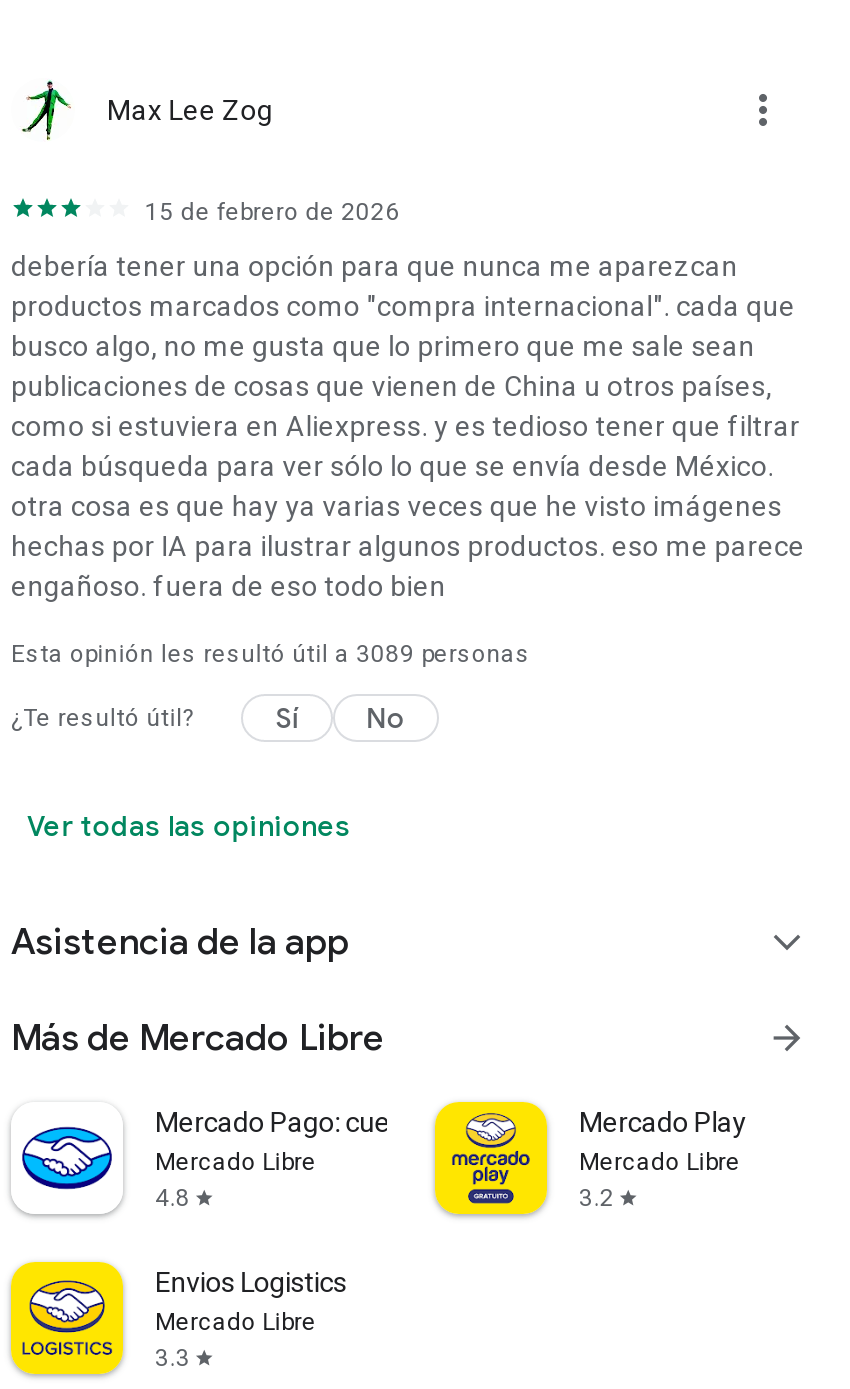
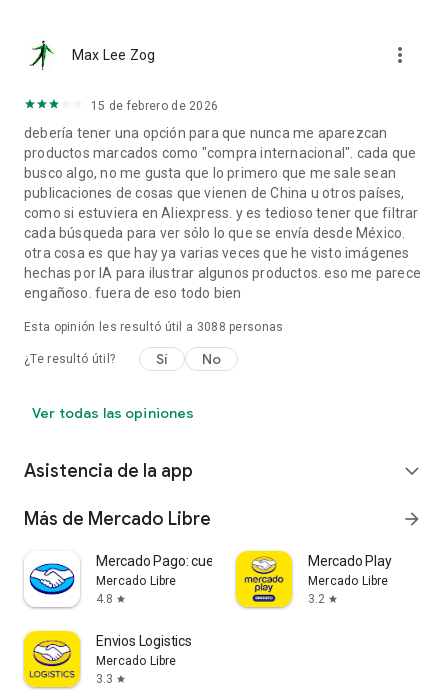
- Esta opinión les resultó útil a 3089 personas
+ Esta opinión les resultó útil a 3088 personas
